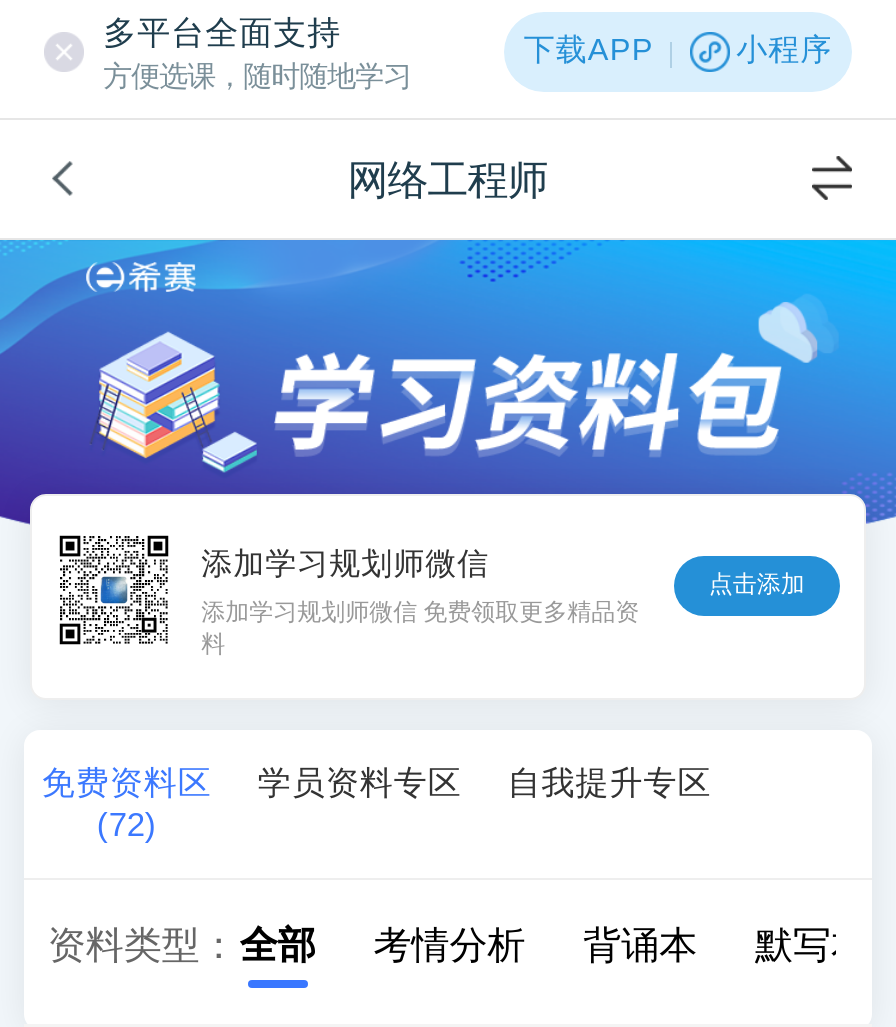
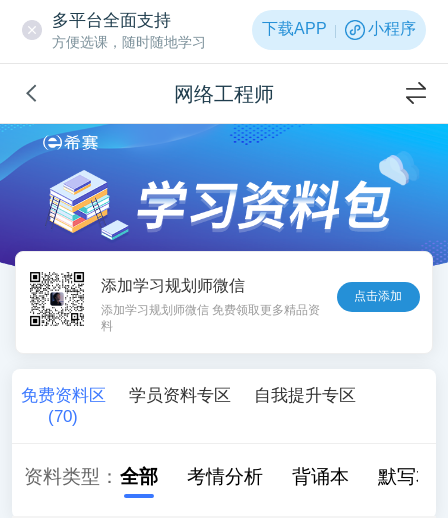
- [image]
+ [image]

- (72)
+ (70)
